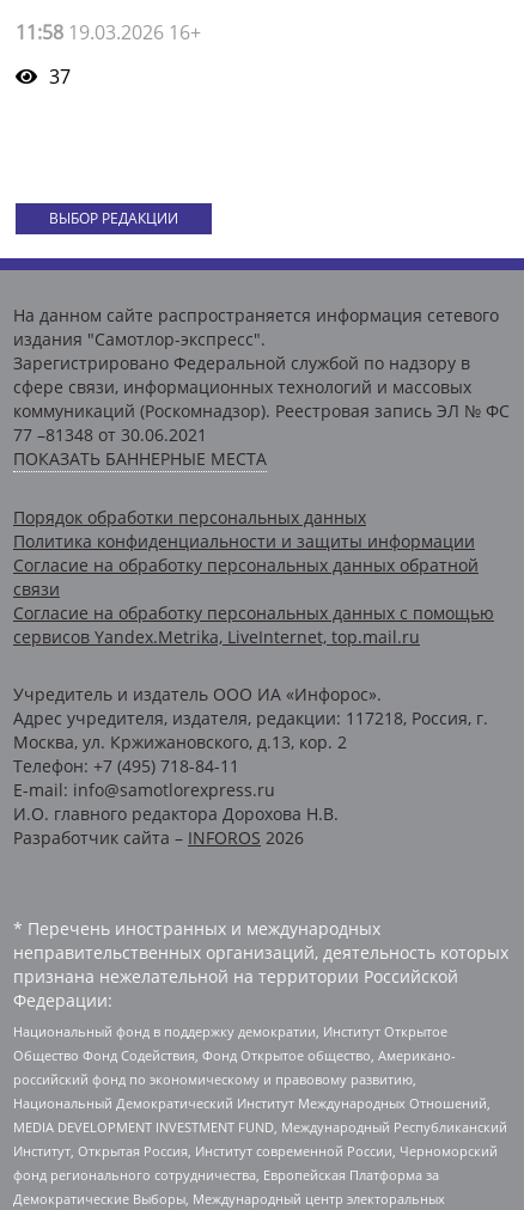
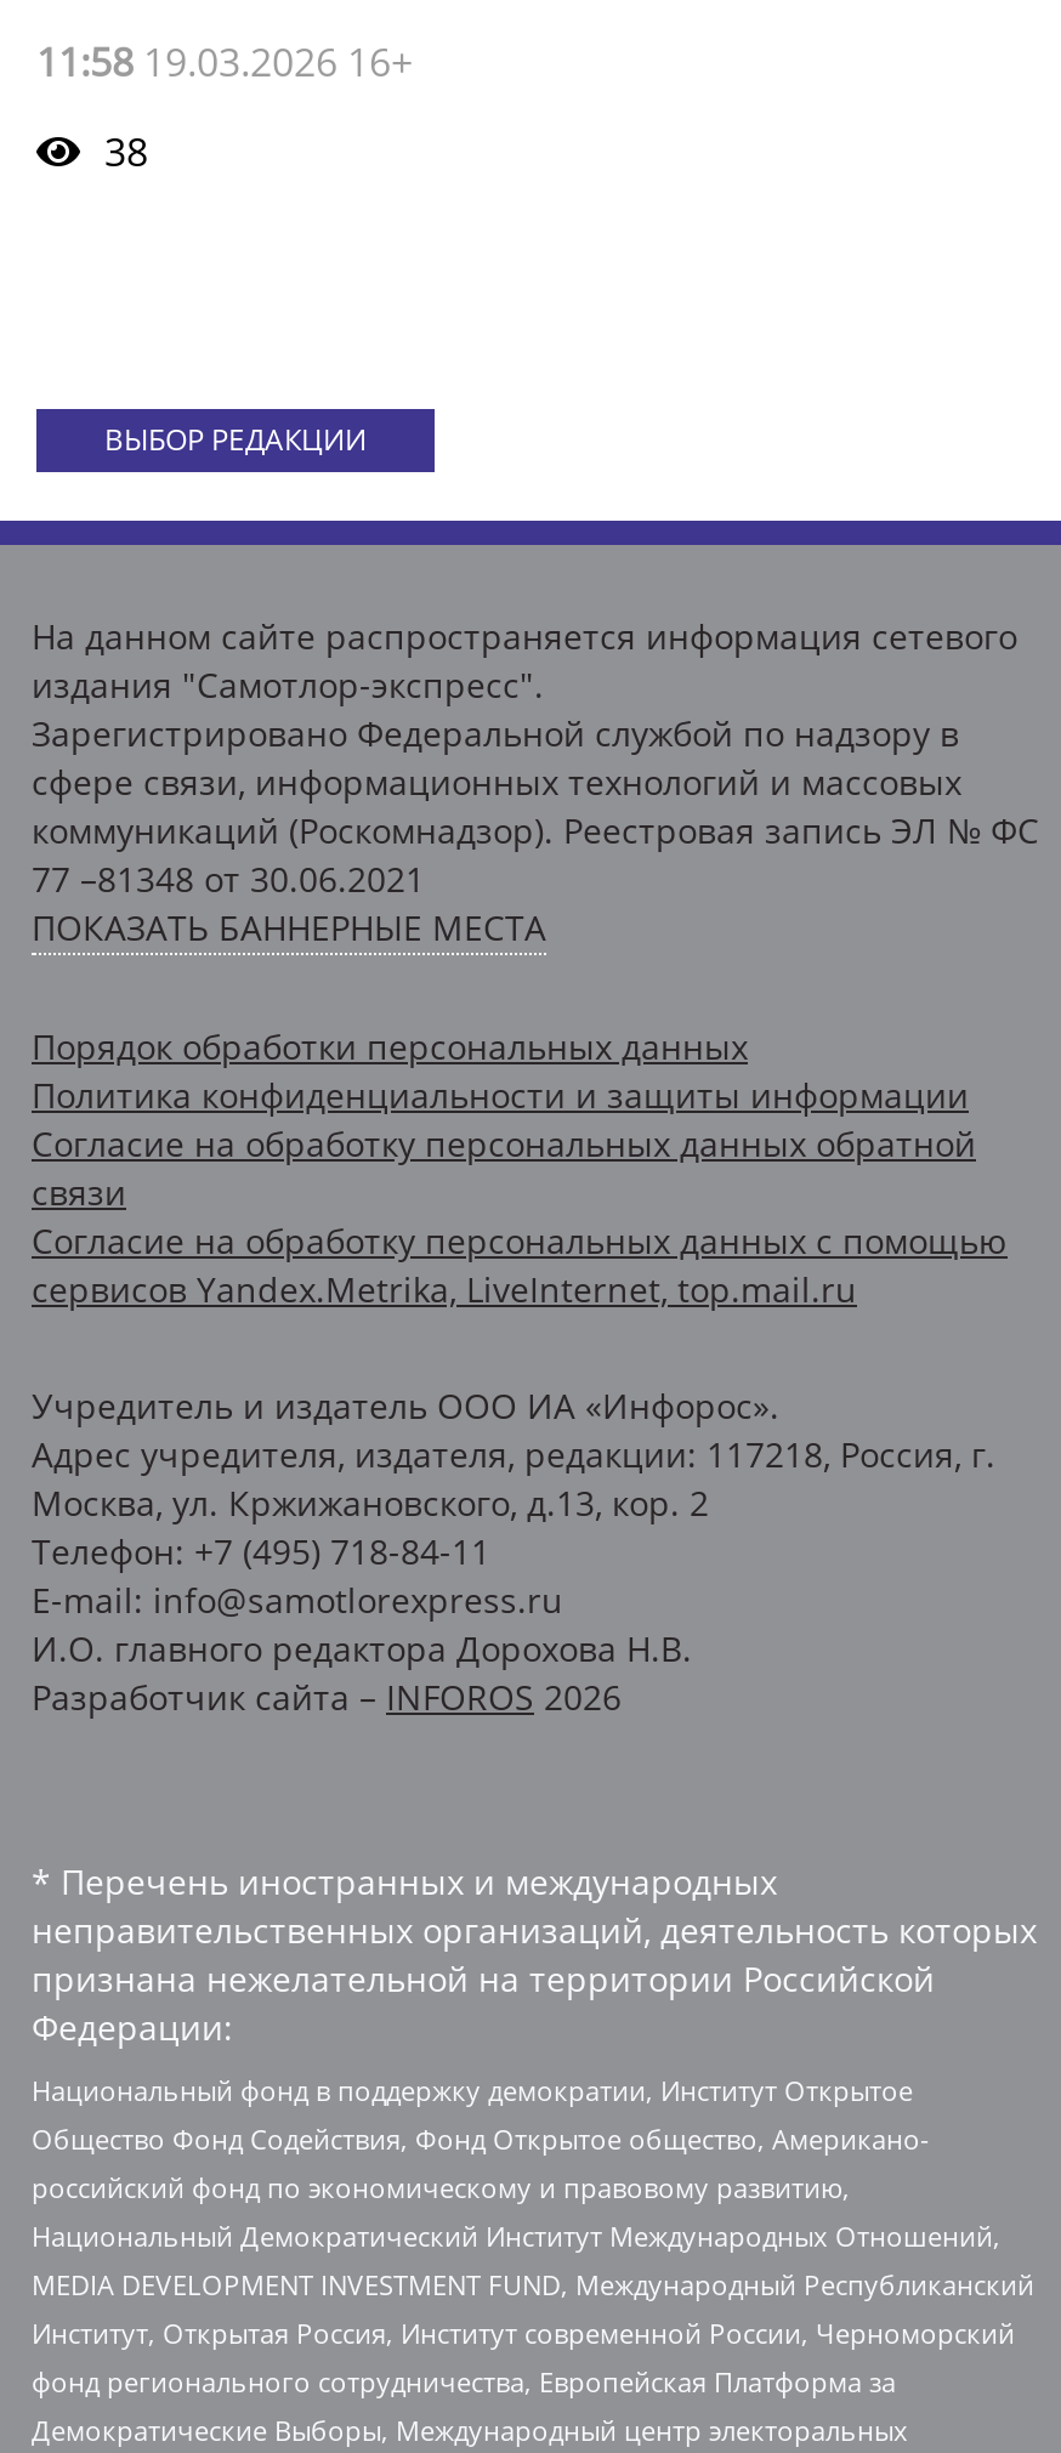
- 37
+ 38
